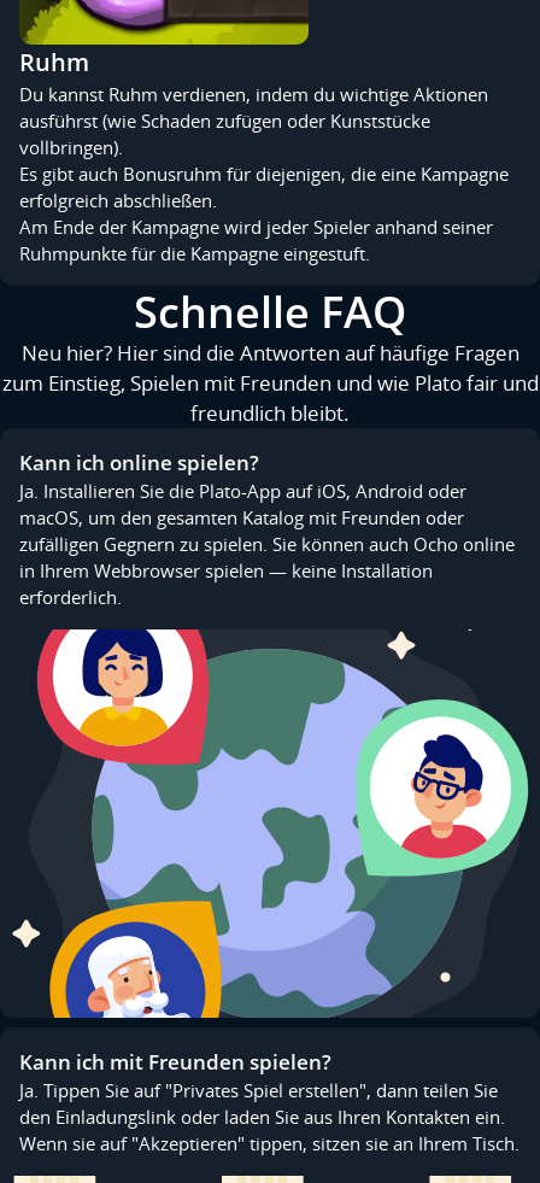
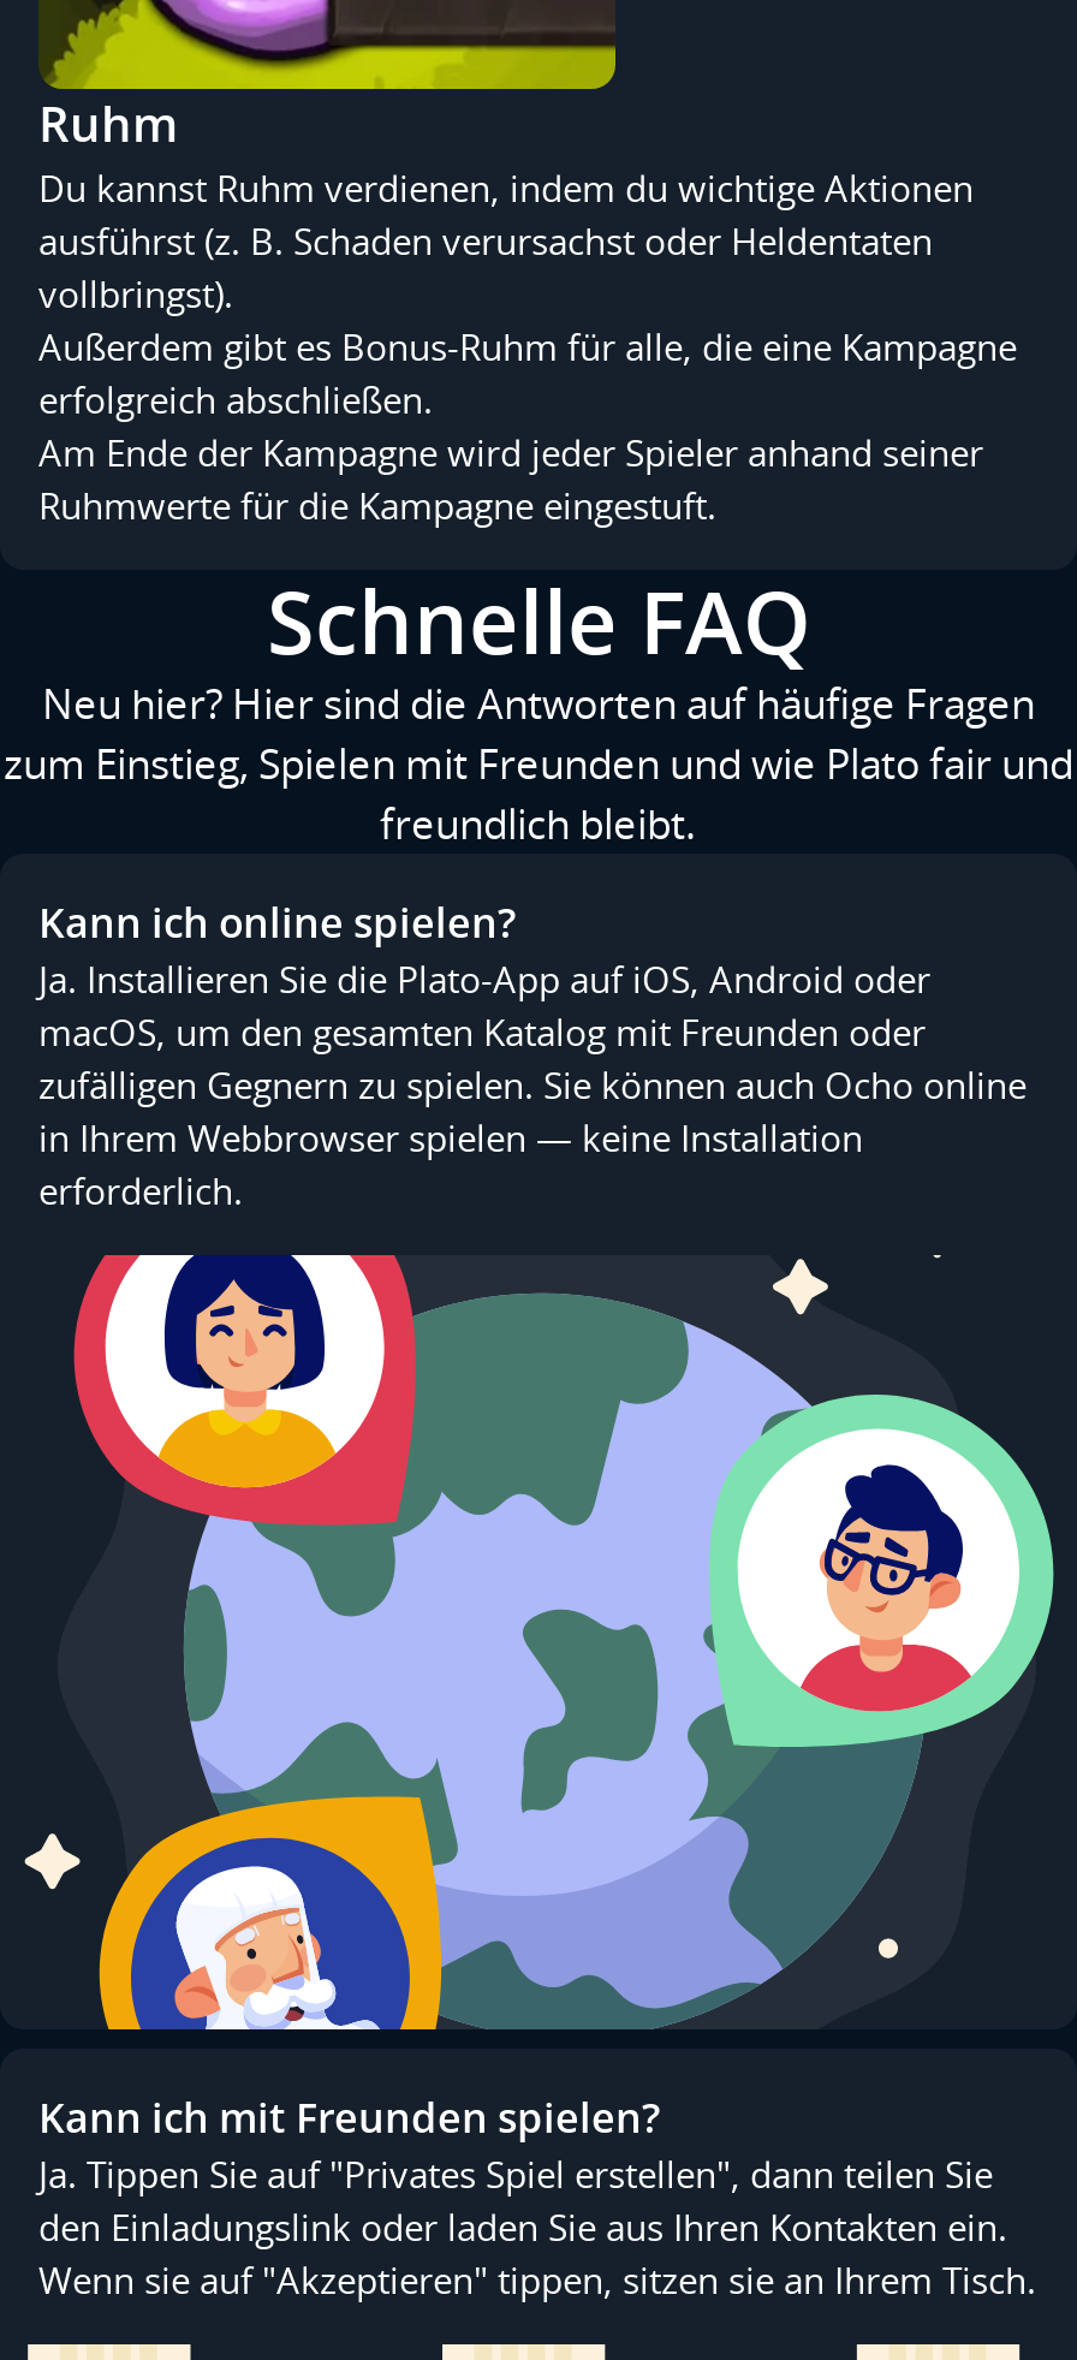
- ausführst (wie Schaden zufügen oder Kunststücke
- vollbringen).
- Es gibt auch Bonusruhm für diejenigen, die eine Kampagne
+ ausführst (z. B. Schaden verursachst oder Heldentaten
+ vollbringst).
+ Außerdem gibt es Bonus-Ruhm für alle, die eine Kampagne

- Ruhmpunkte für die Kampagne eingestuft.
+ Ruhmwerte für die Kampagne eingestuft.
